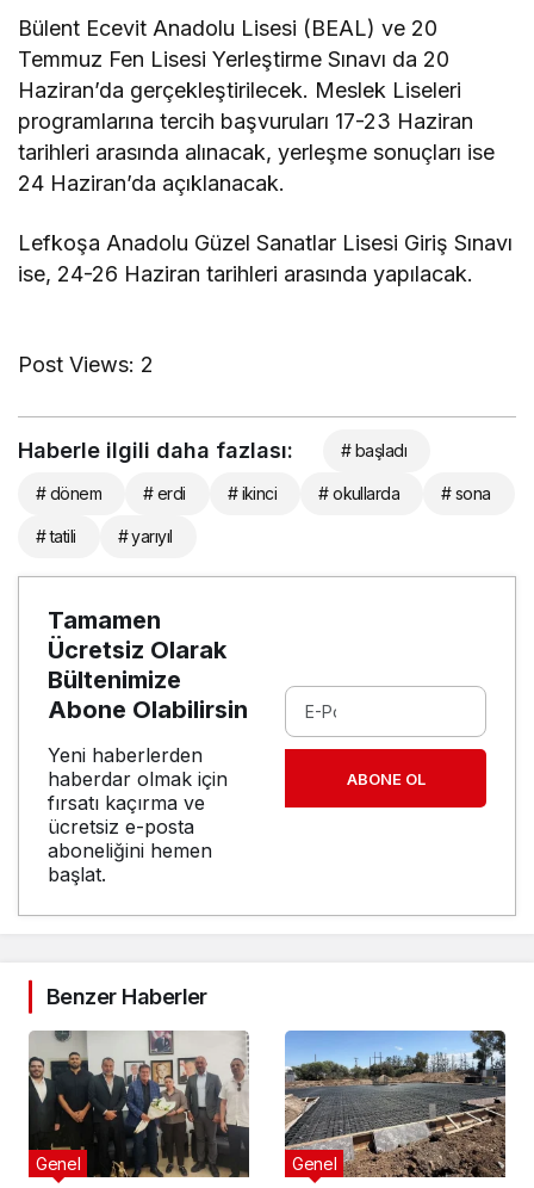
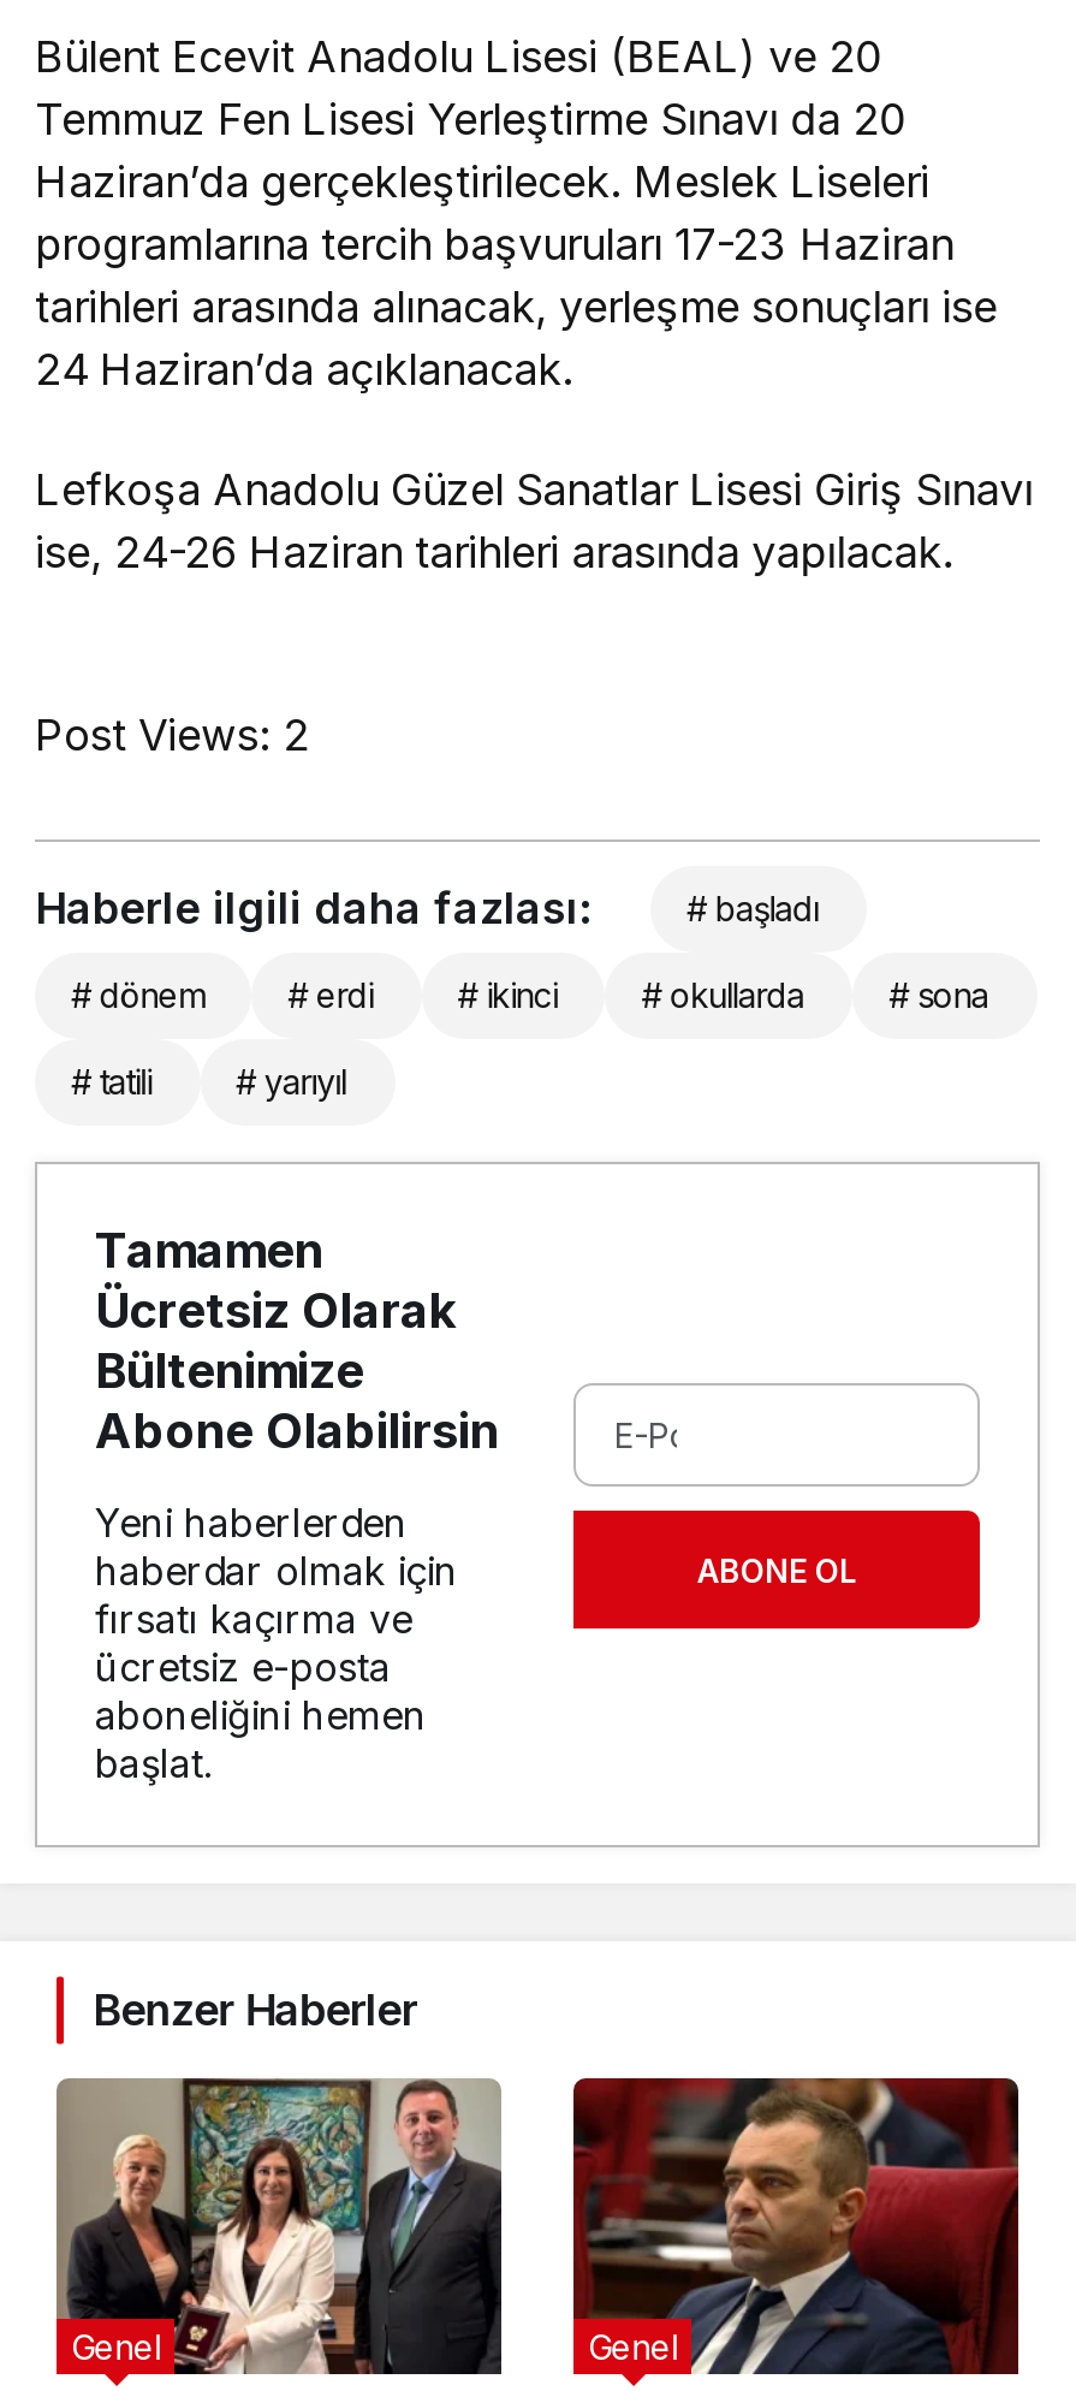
- [image]
+ [image]

- [image]
+ [image]
